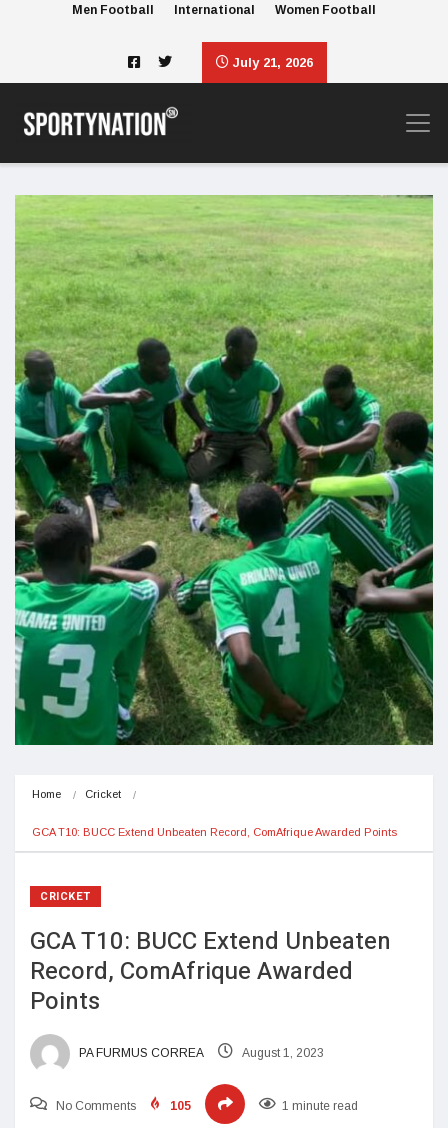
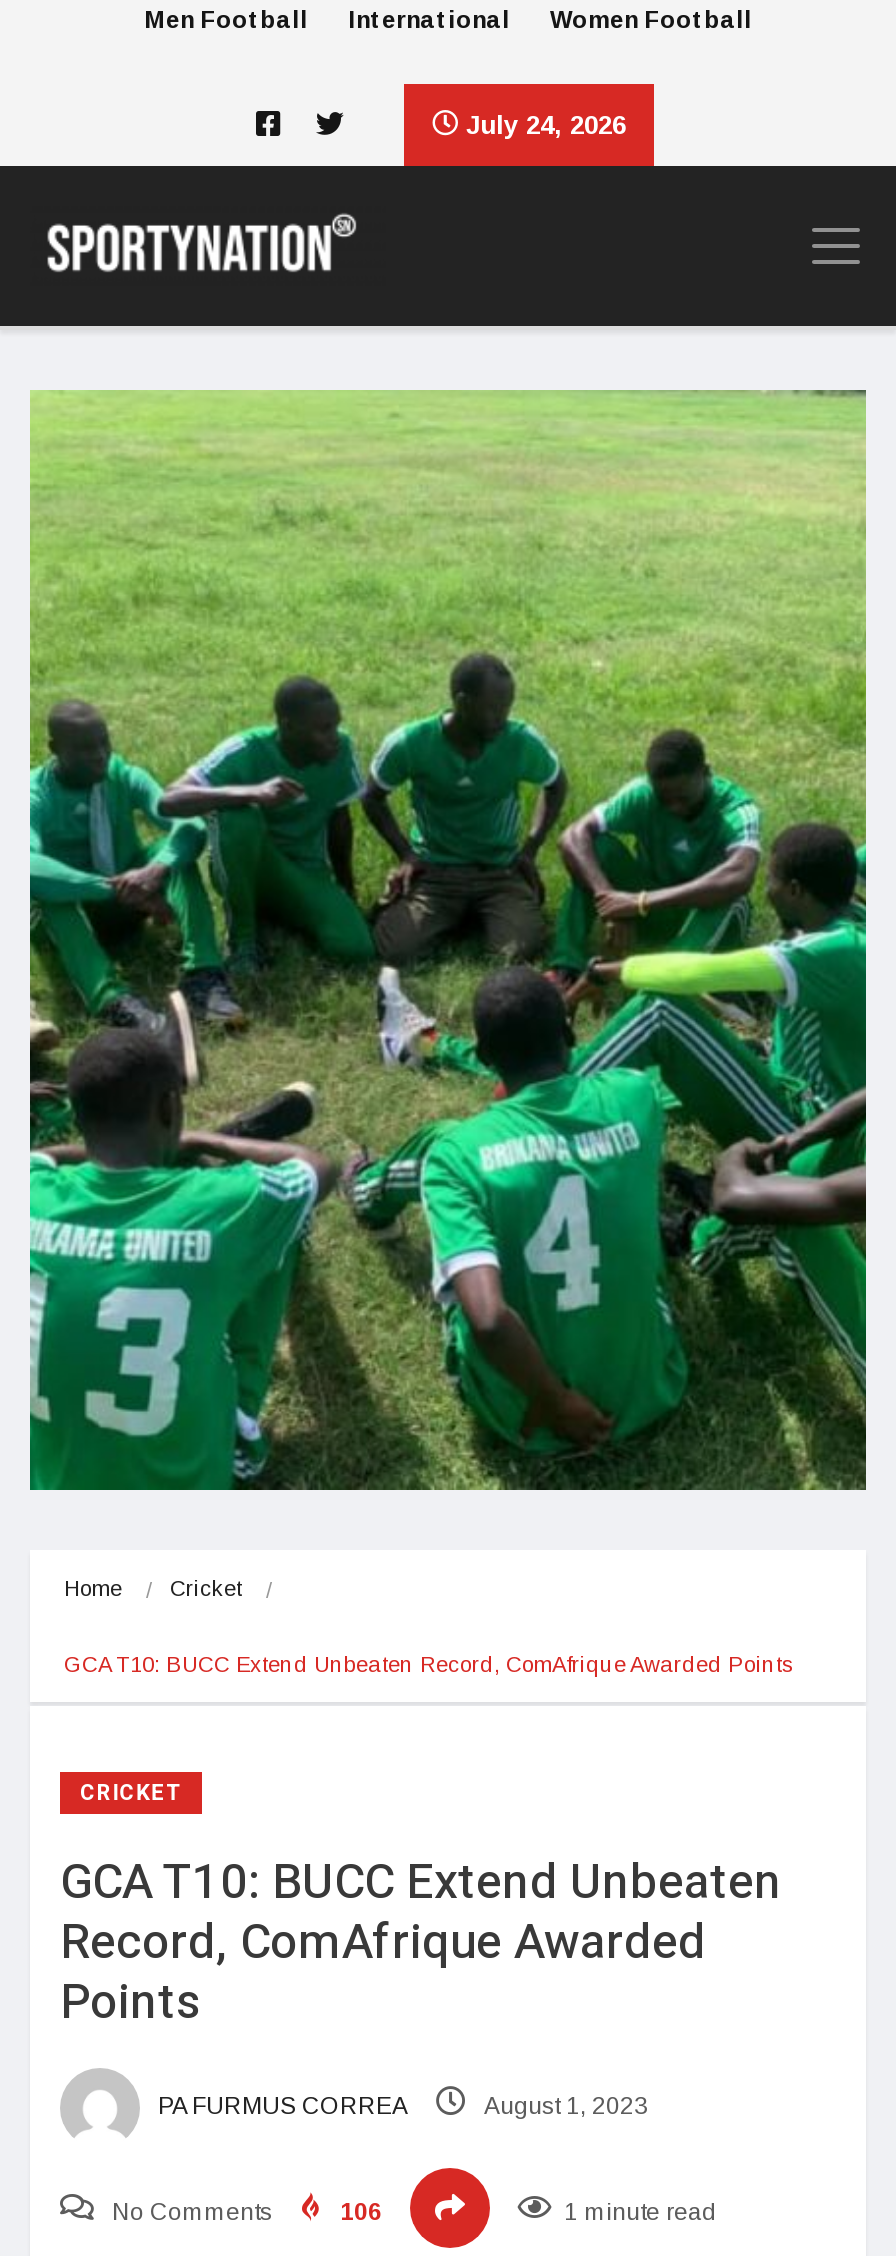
- July 21, 2026
+ July 24, 2026

- 105
+ 106
